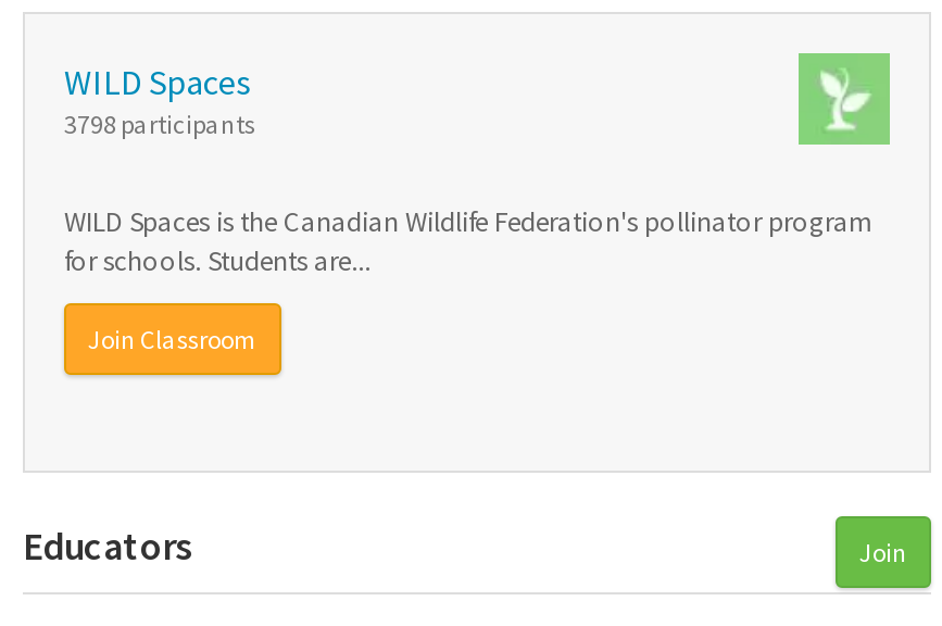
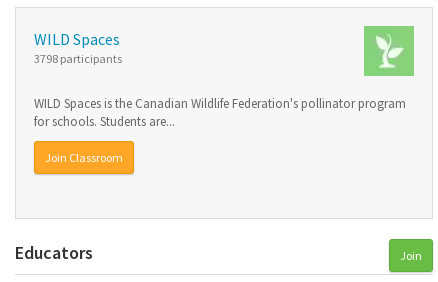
- [image]
+ [image]
